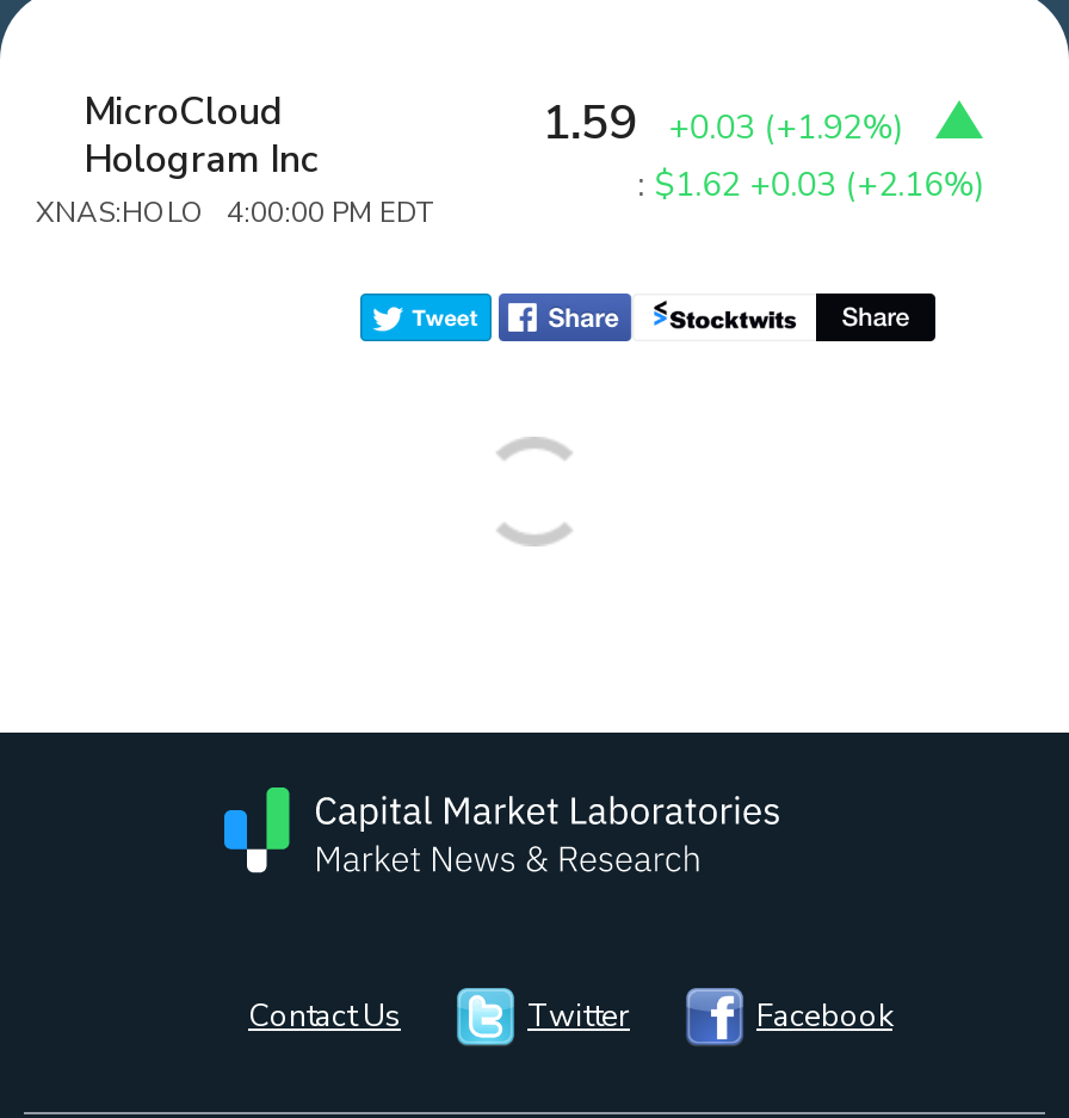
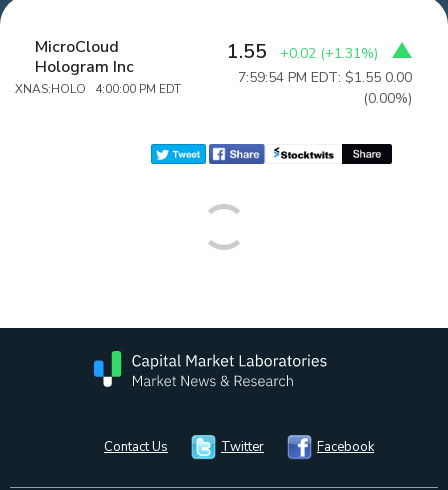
- 1.59
- +0.03 (+1.92%)
- : $1.62 +0.03 (+2.16%)
+ 1.55
+ +0.02 (+1.31%)
+ 7:59:54 PM EDT: $1.55 0.00
+ (0.00%)
